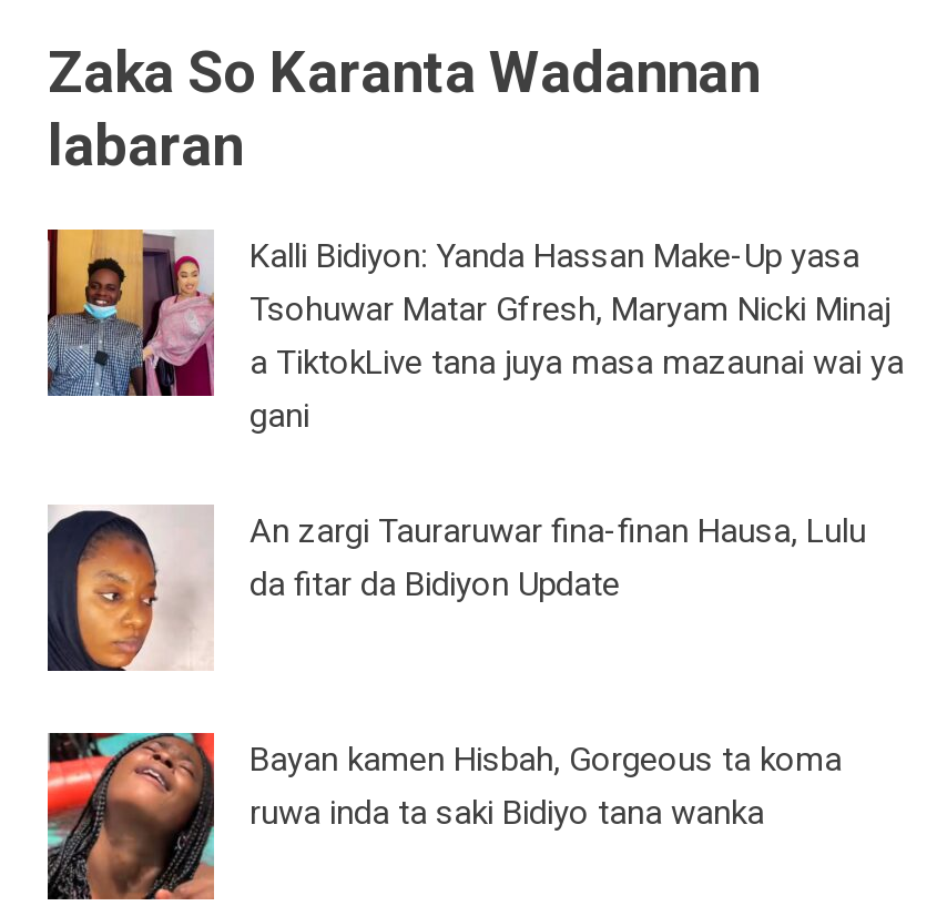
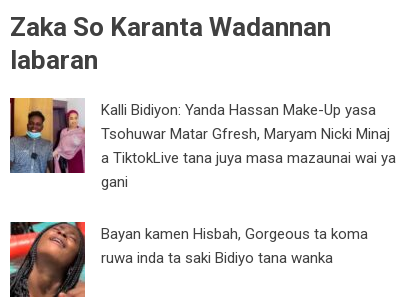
- [image]
- An zargi Tauraruwar fina-finan Hausa, Lulu
- da fitar da Bidiyon Update
